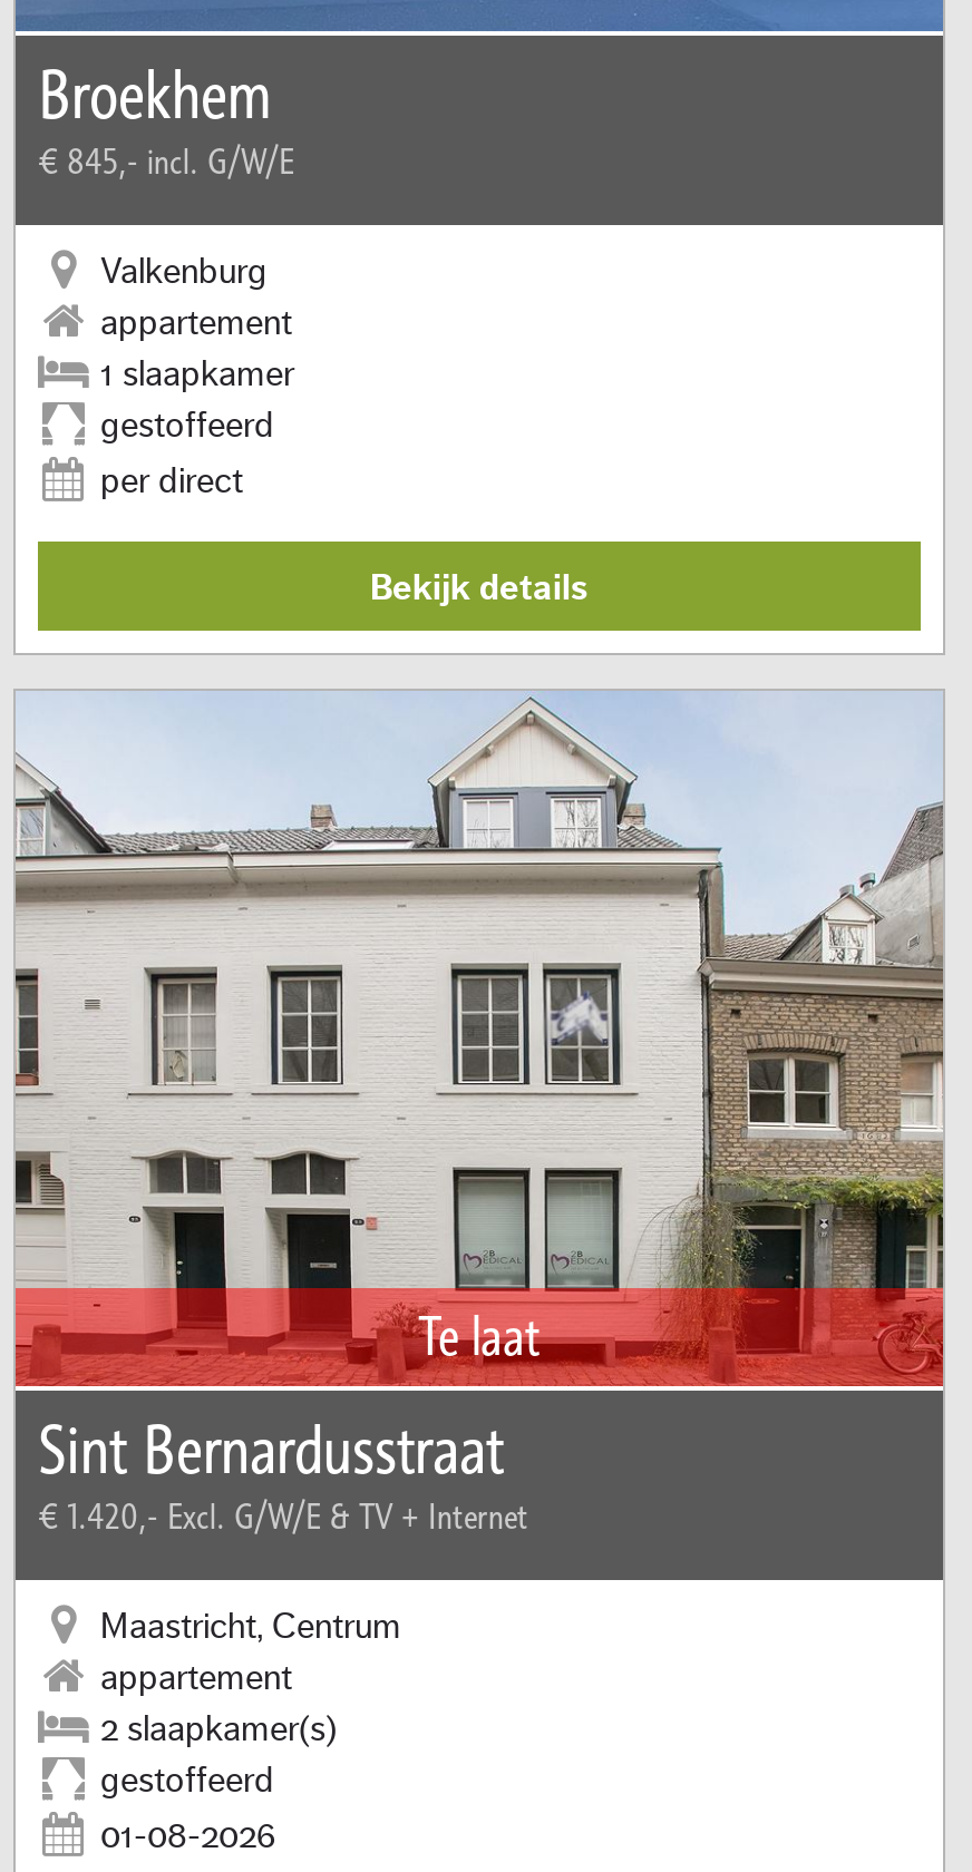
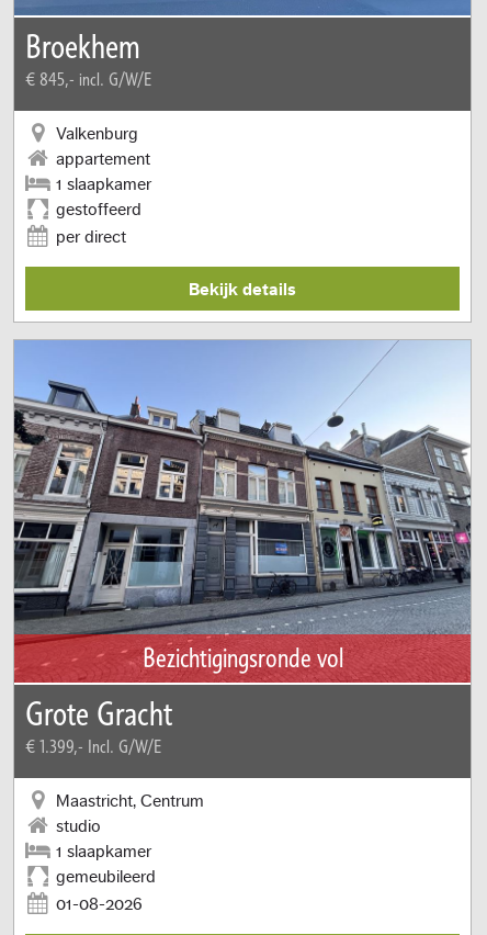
- [image]
- Te laat
+ [image]
+ Bezichtigingsronde vol

- Sint Bernardusstraat
- € 1.420,- Excl. G/W/E & TV + Internet
+ Grote Gracht
+ € 1.399,- Incl. G/W/E

- appartement
- 2 slaapkamer(s)
- gestoffeerd
+ studio
+ 1 slaapkamer
+ gemeubileerd
